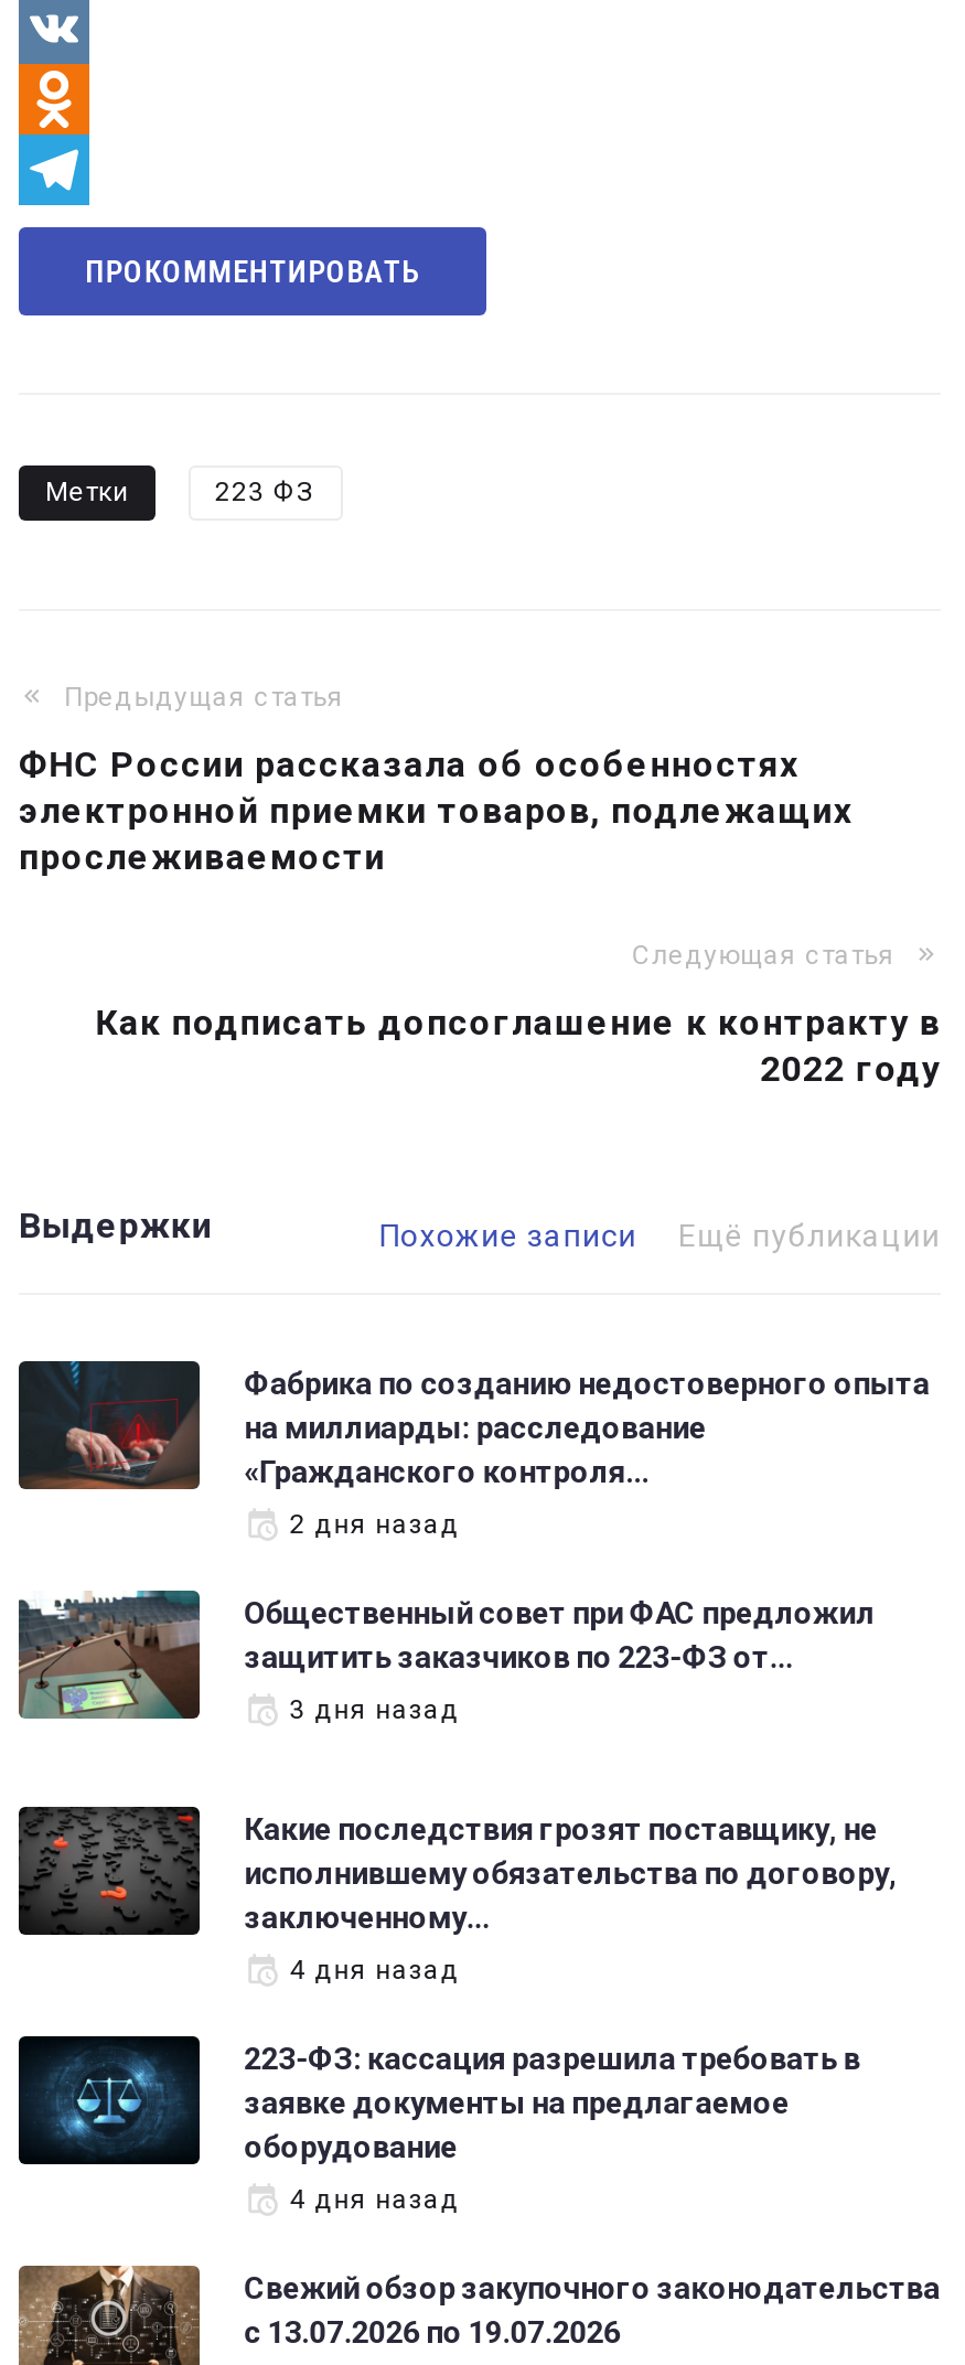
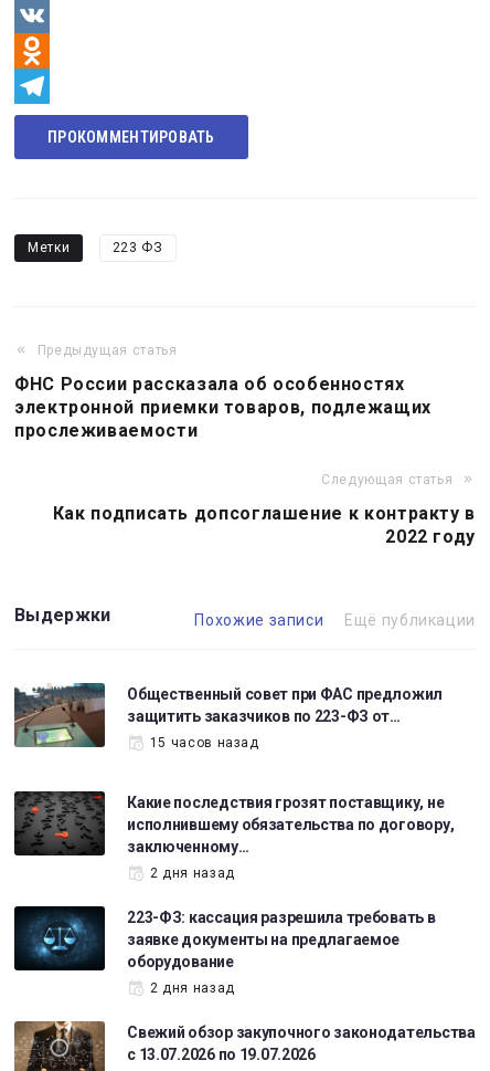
- [image]
- Фабрика по созданию недостоверного опыта
- на миллиарды: расследование
- «Гражданского контроля…
- 2 дня назад

- 3 дня назад
+ 15 часов назад

- 4 дня назад
+ 2 дня назад

- 4 дня назад
+ 2 дня назад
